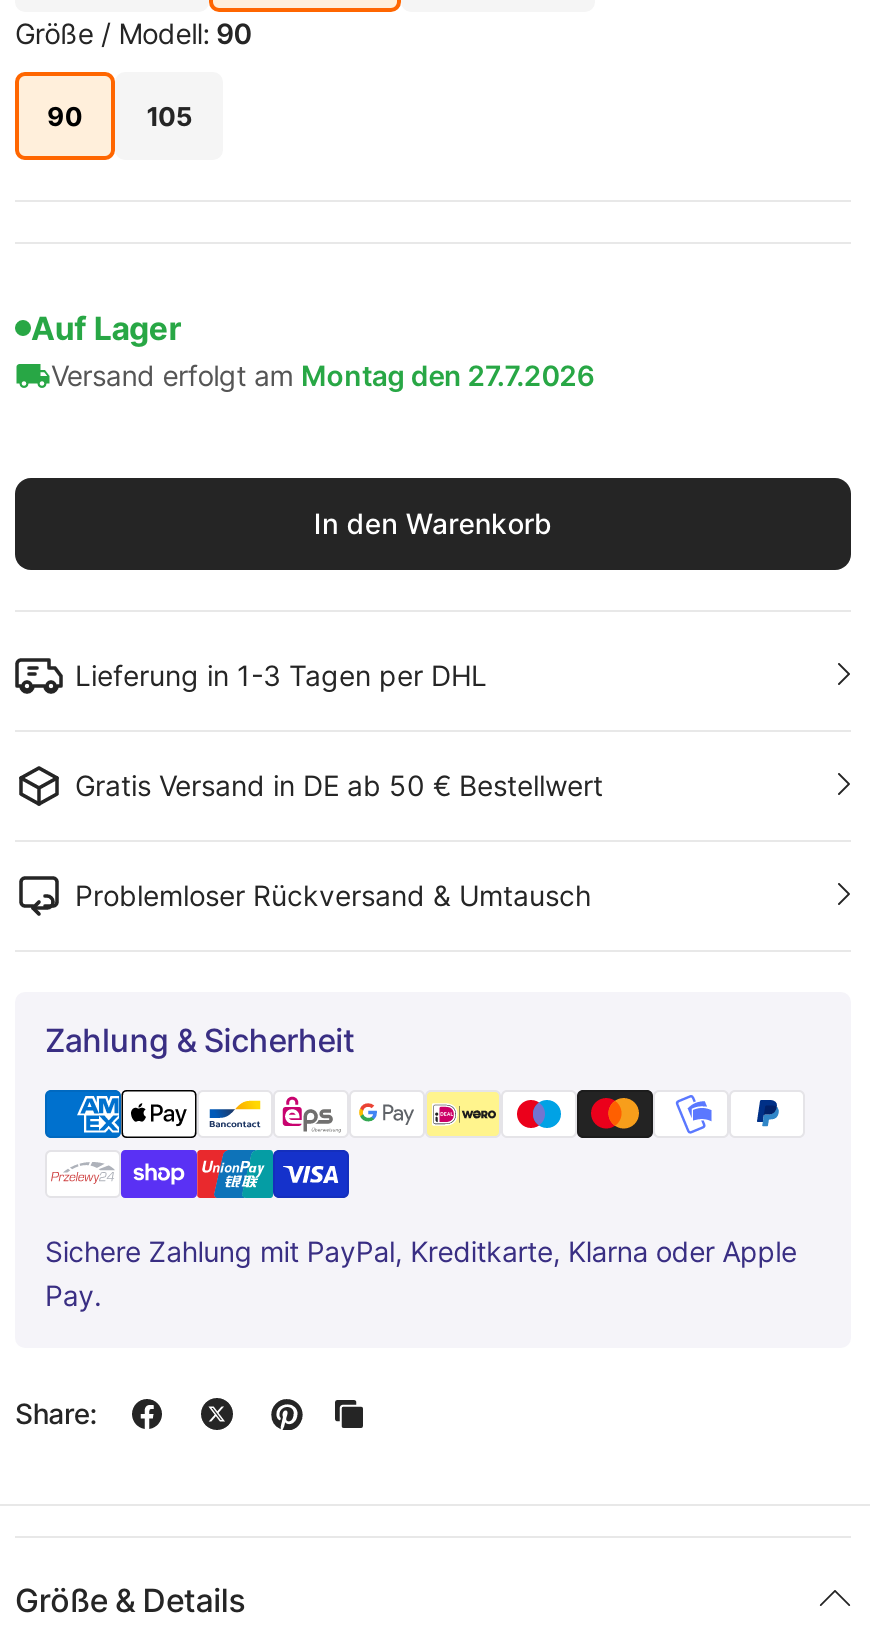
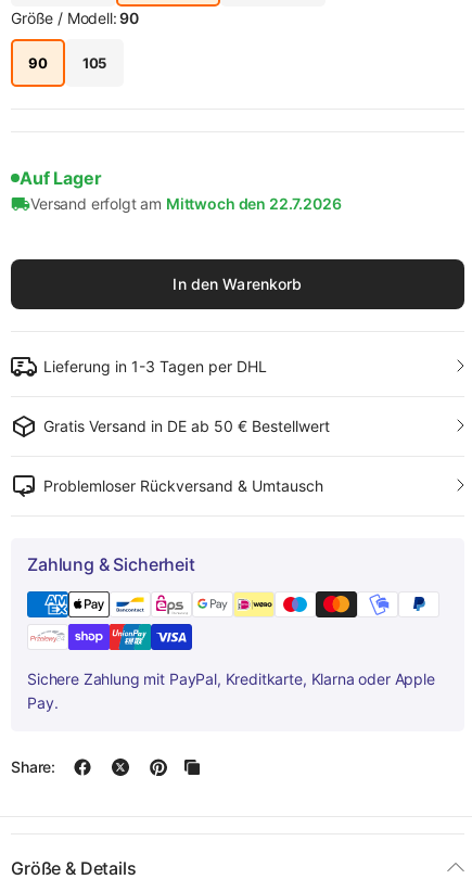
- Versand erfolgt am Montag den 27.7.2026
+ Versand erfolgt am Mittwoch den 22.7.2026
